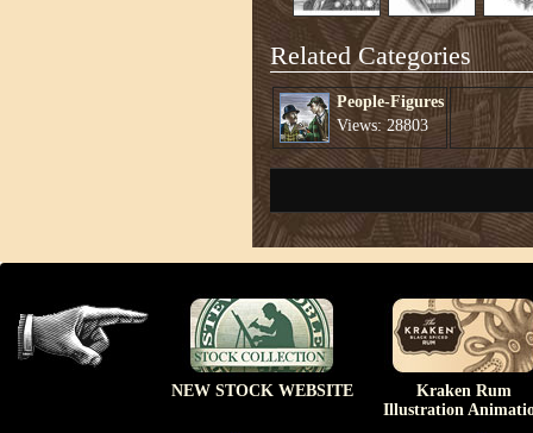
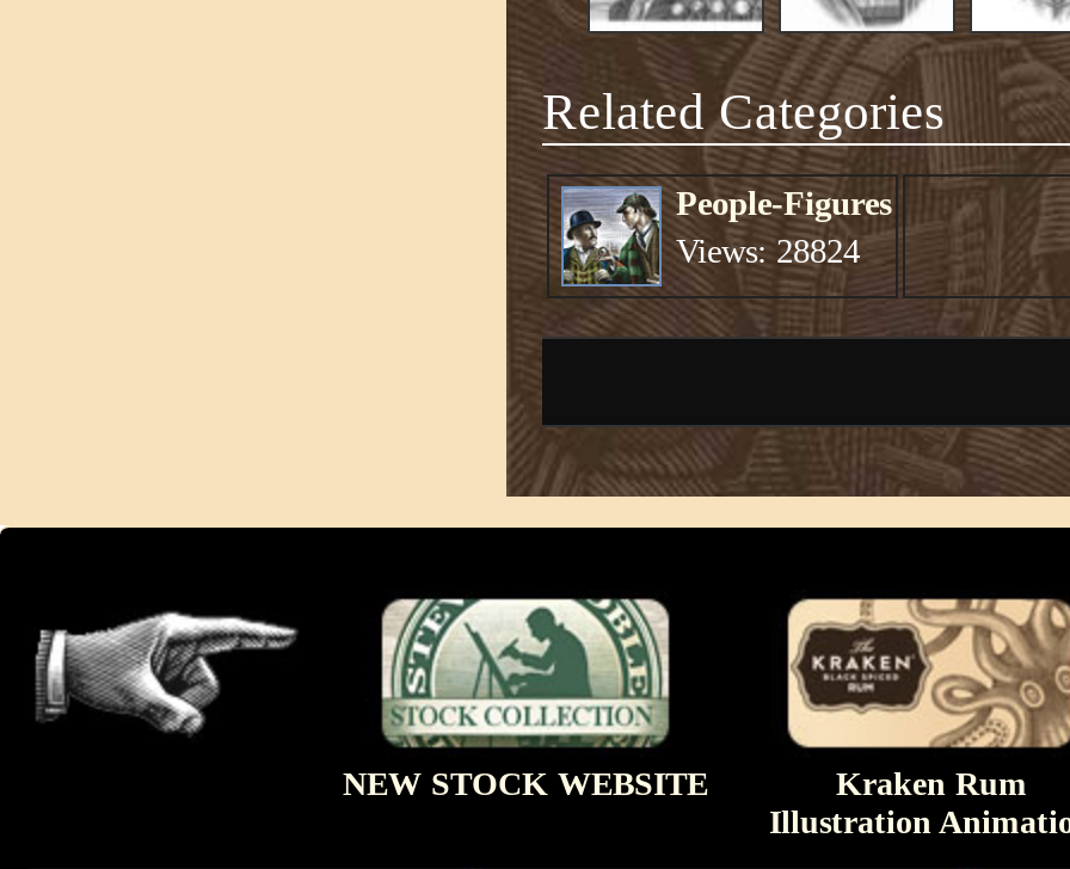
- Views: 28803
+ Views: 28824
